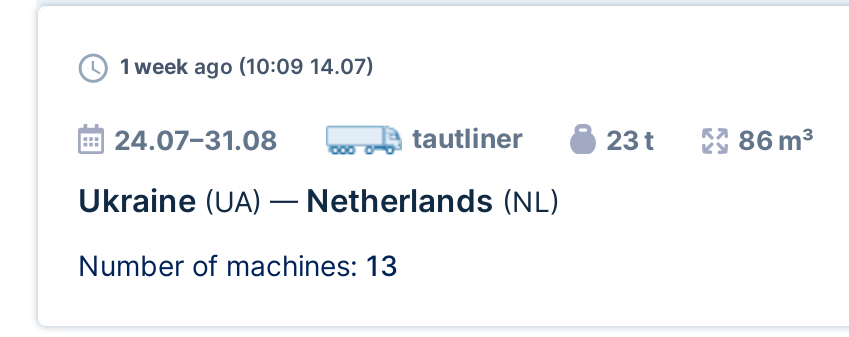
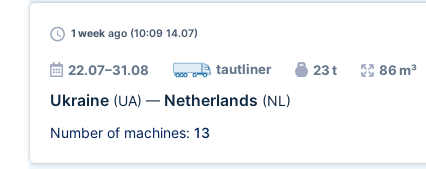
- 24.07–31.08
+ 22.07–31.08
